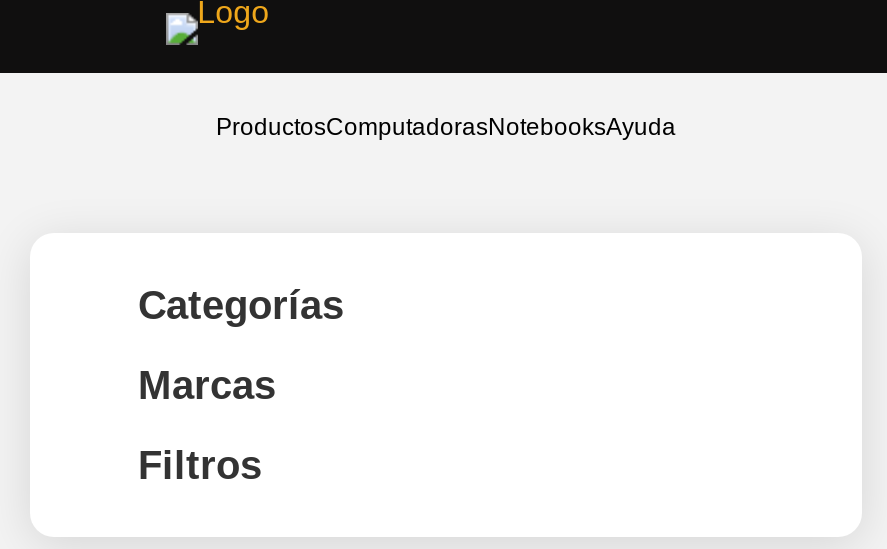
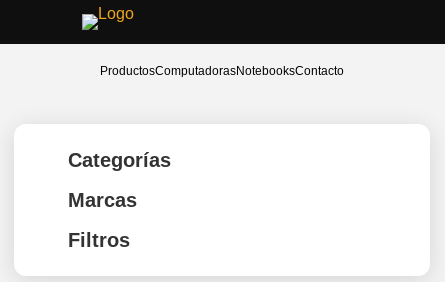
- ProductosComputadorasNotebooksAyuda
+ ProductosComputadorasNotebooksContacto
